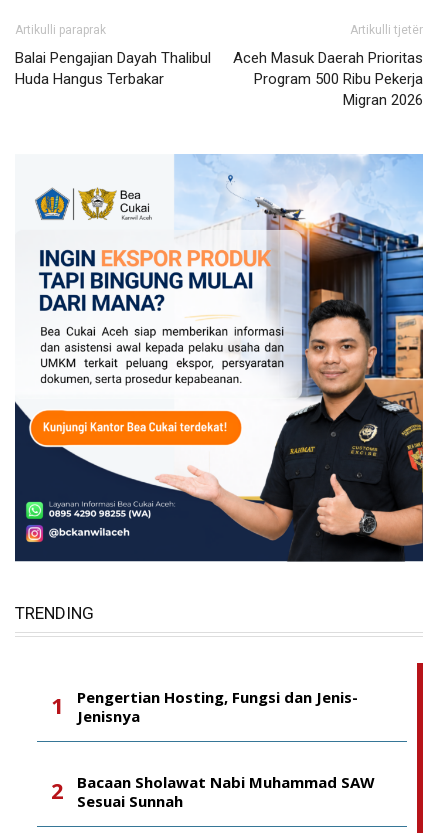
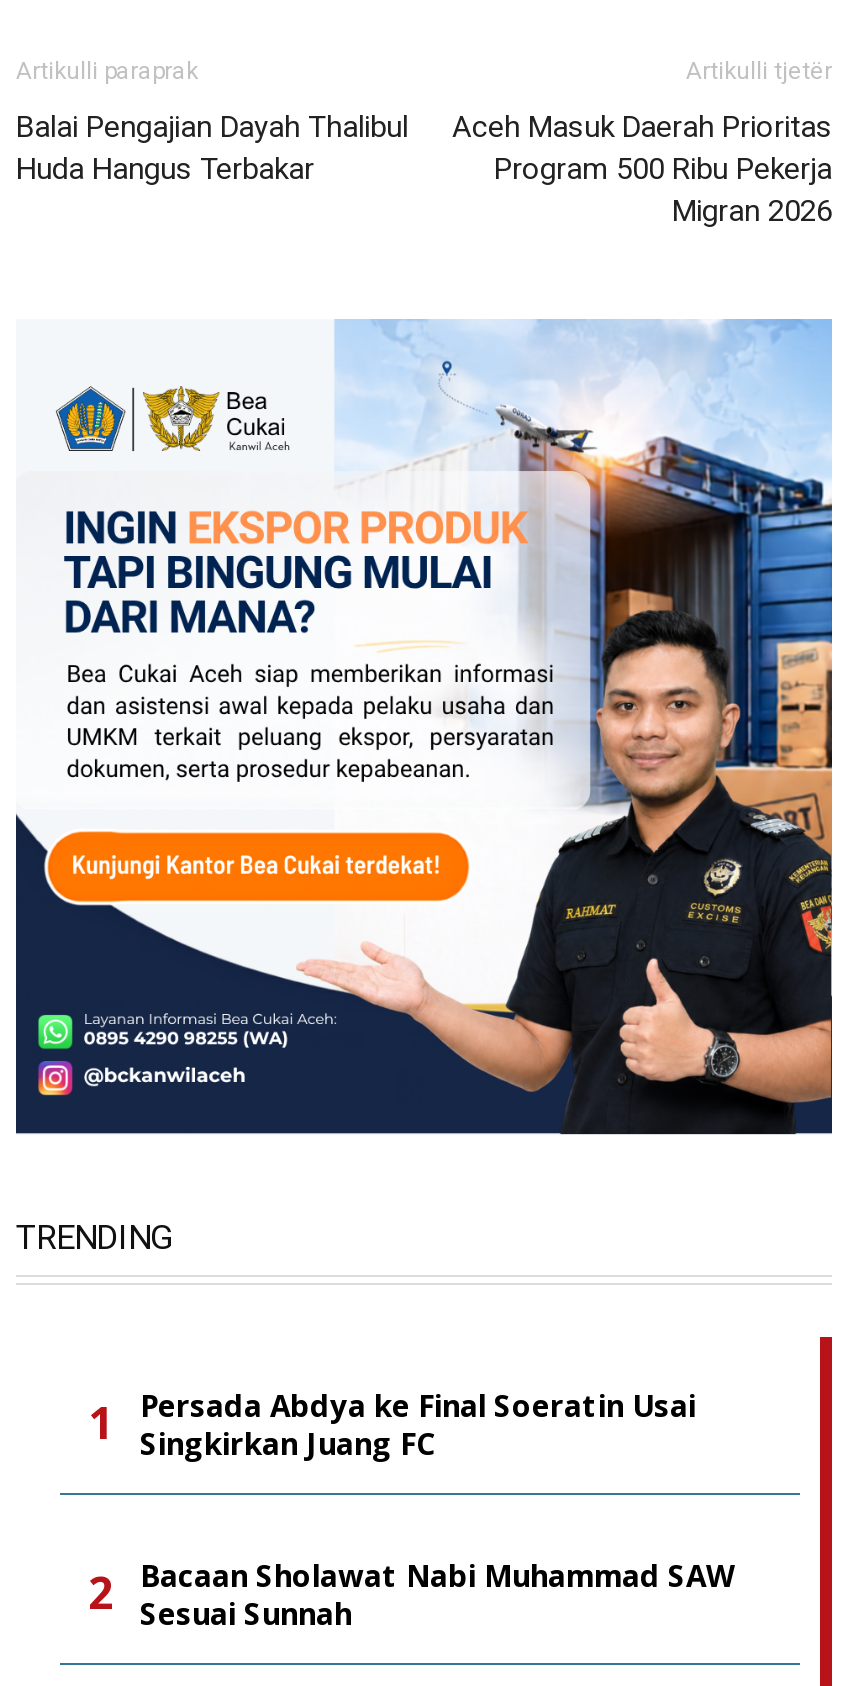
- Pengertian Hosting, Fungsi dan Jenis-
- Jenisnya
+ Persada Abdya ke Final Soeratin Usai
+ Singkirkan Juang FC
